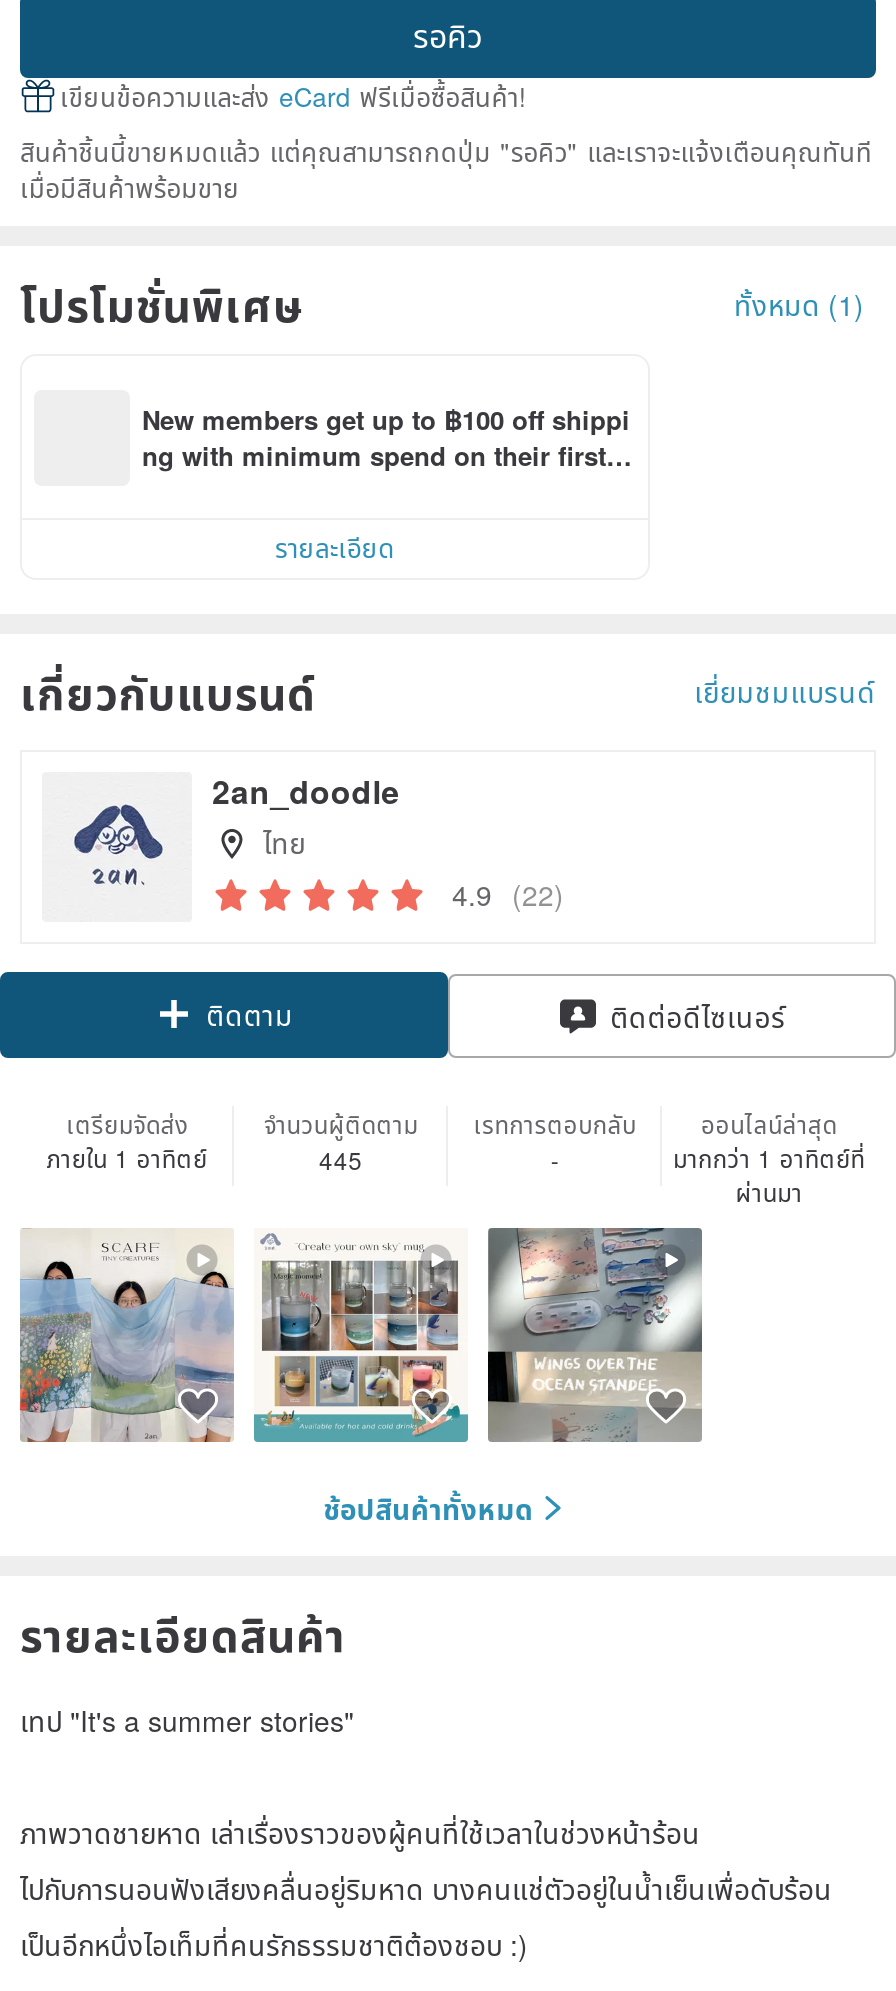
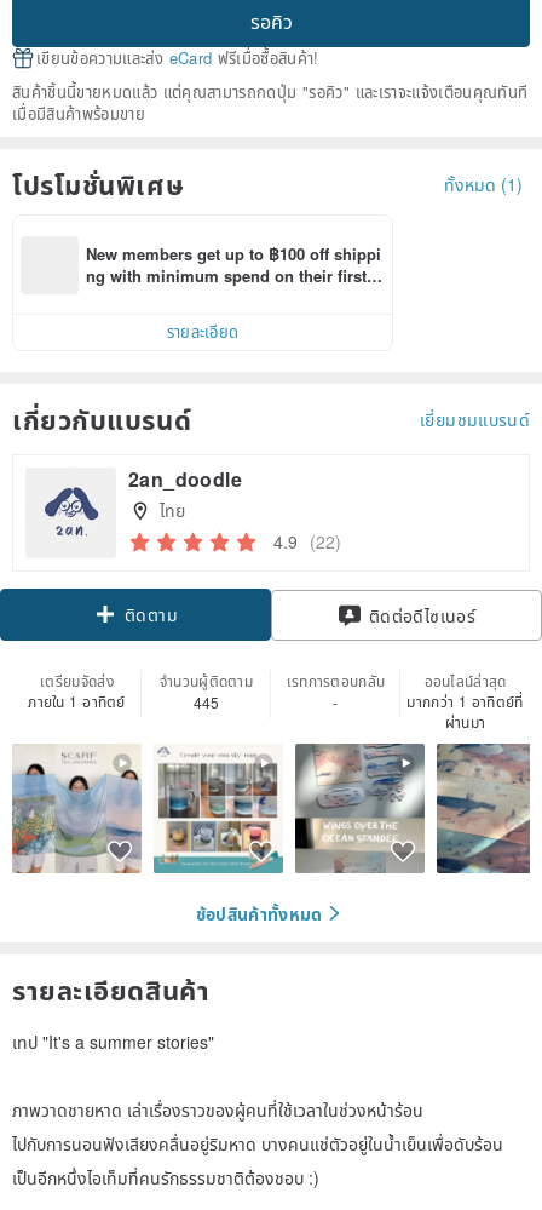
+ [image]
